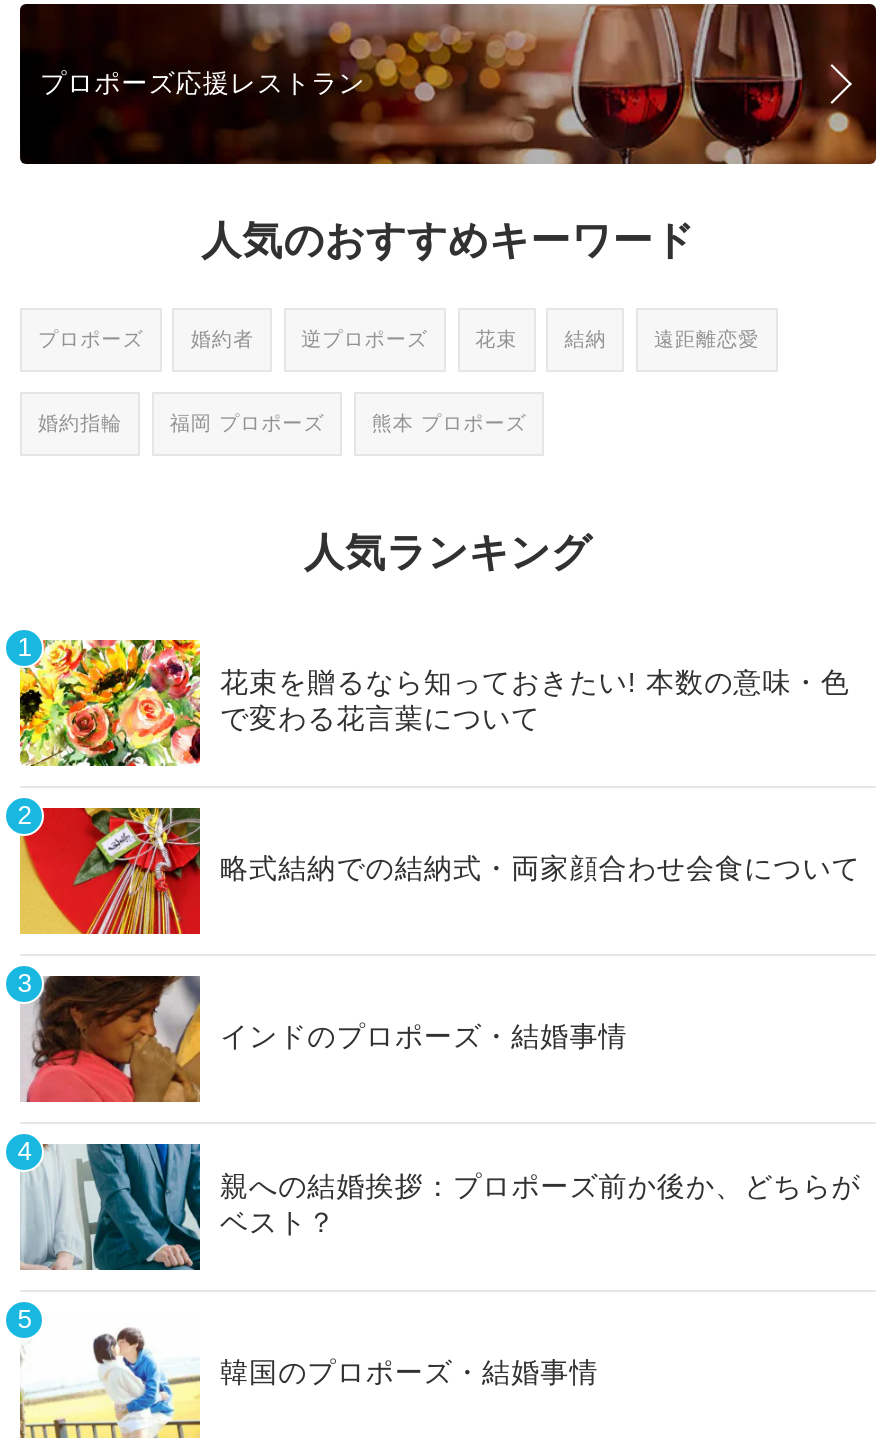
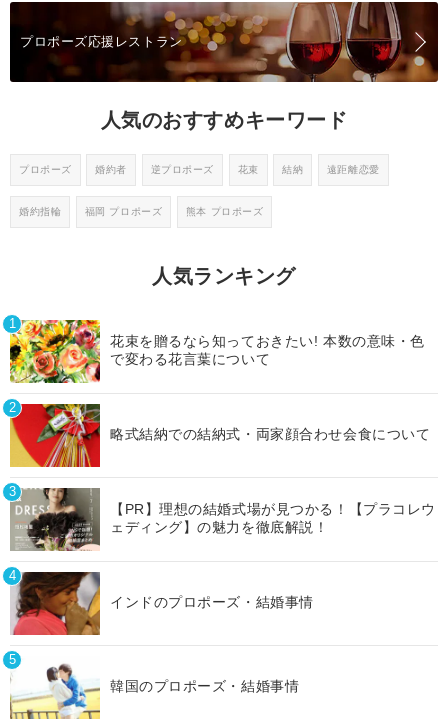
+ [image]
+ 【PR】理想の結婚式場が見つかる！【プラコレウ
+ ェディング】の魅力を徹底解説！

moved down: [image] | インドのプロポーズ・結婚事情

- [image]
- 親への結婚挨拶：プロポーズ前か後か、どちらが
- ベスト？
